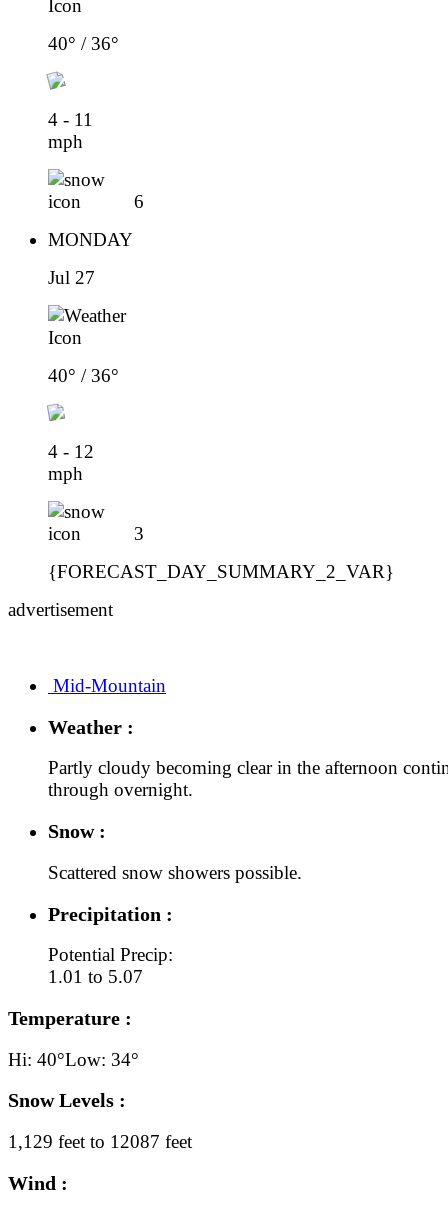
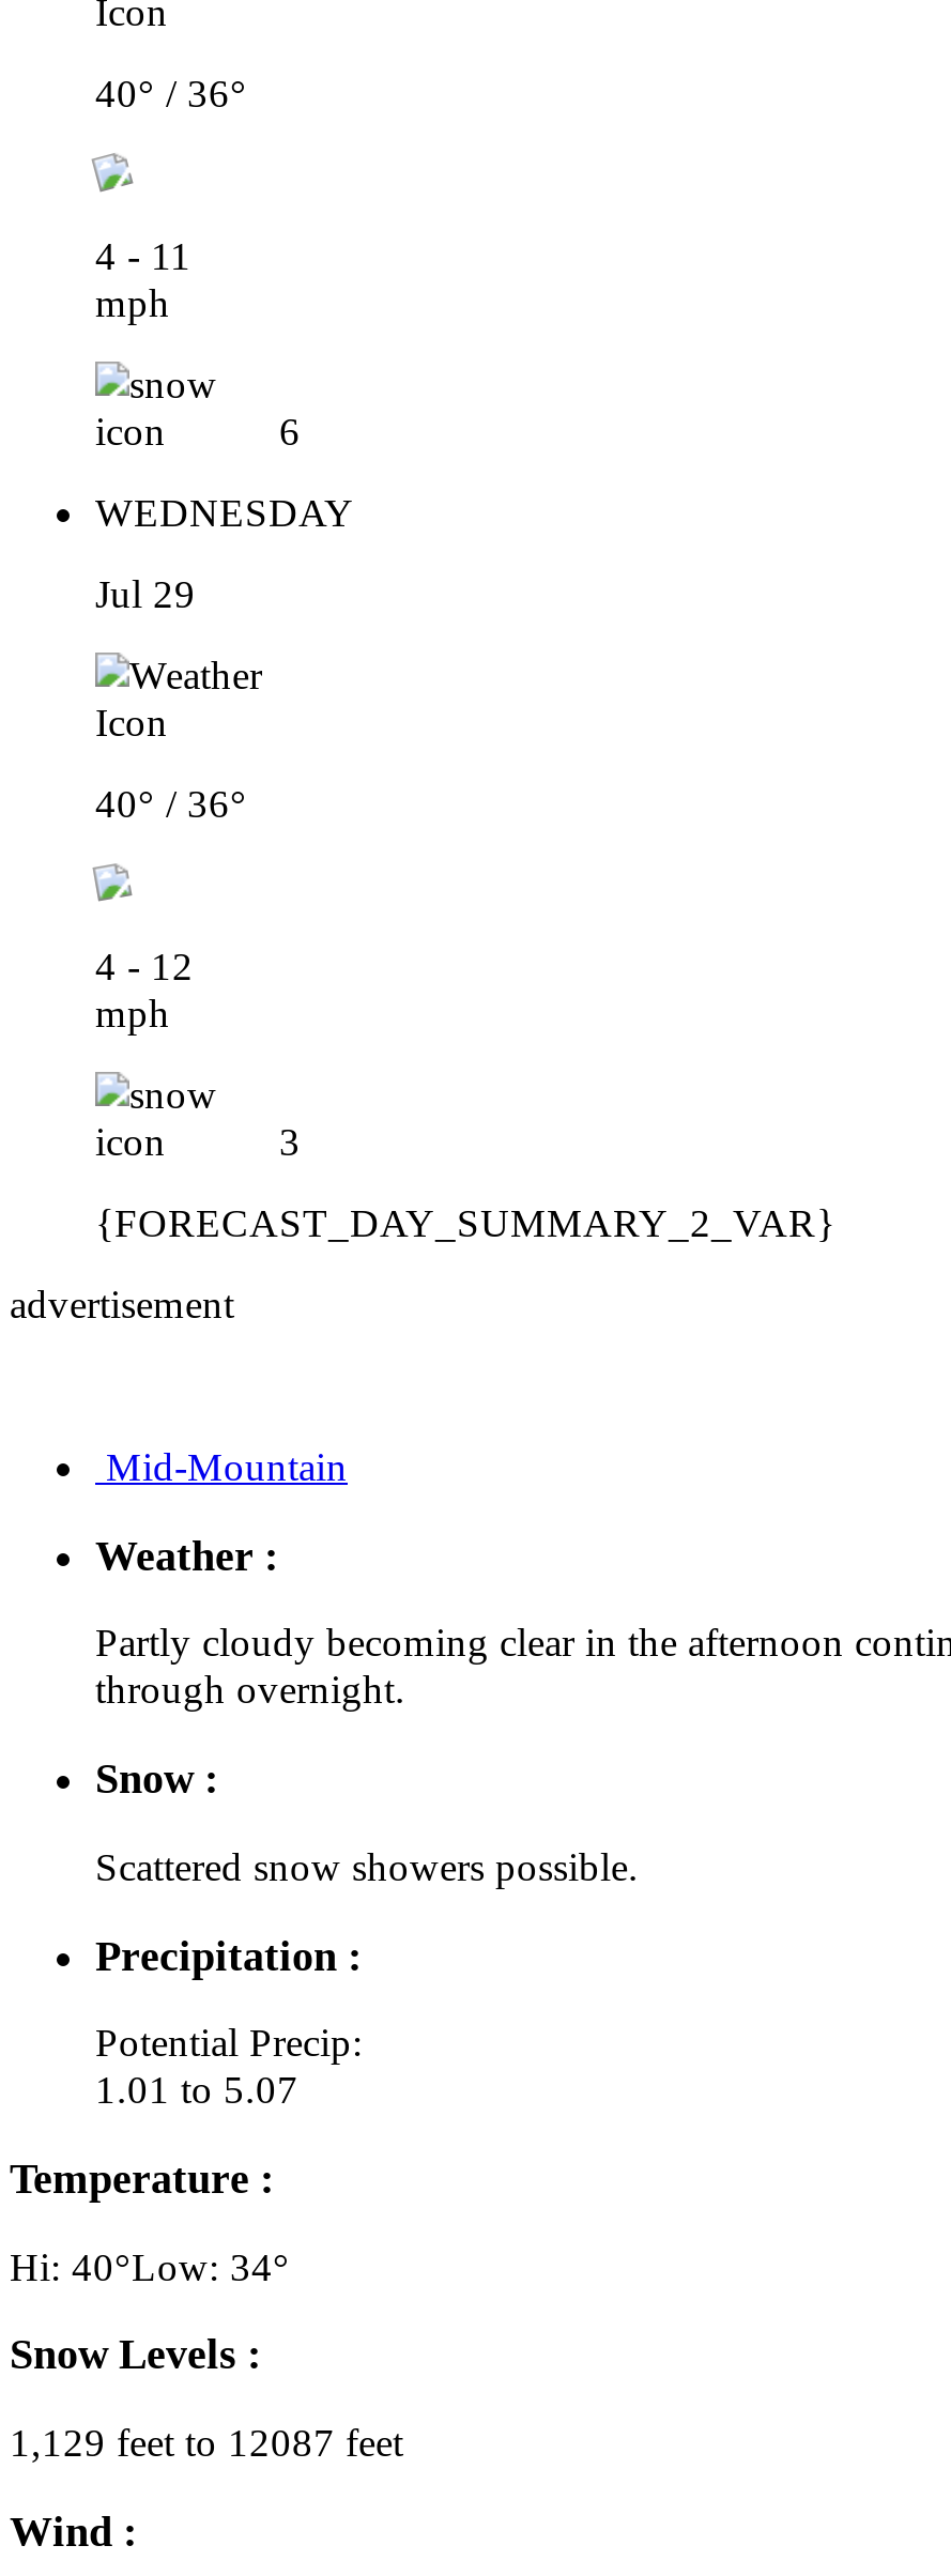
- MONDAY
+ WEDNESDAY

- Jul 27
+ Jul 29
